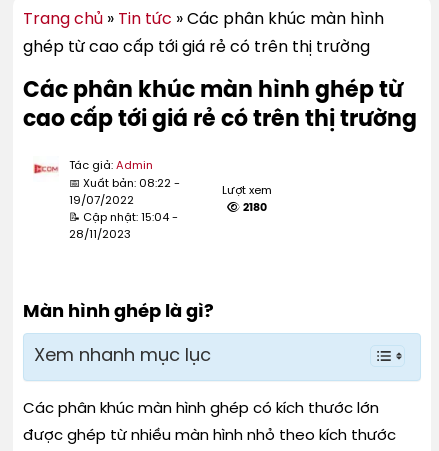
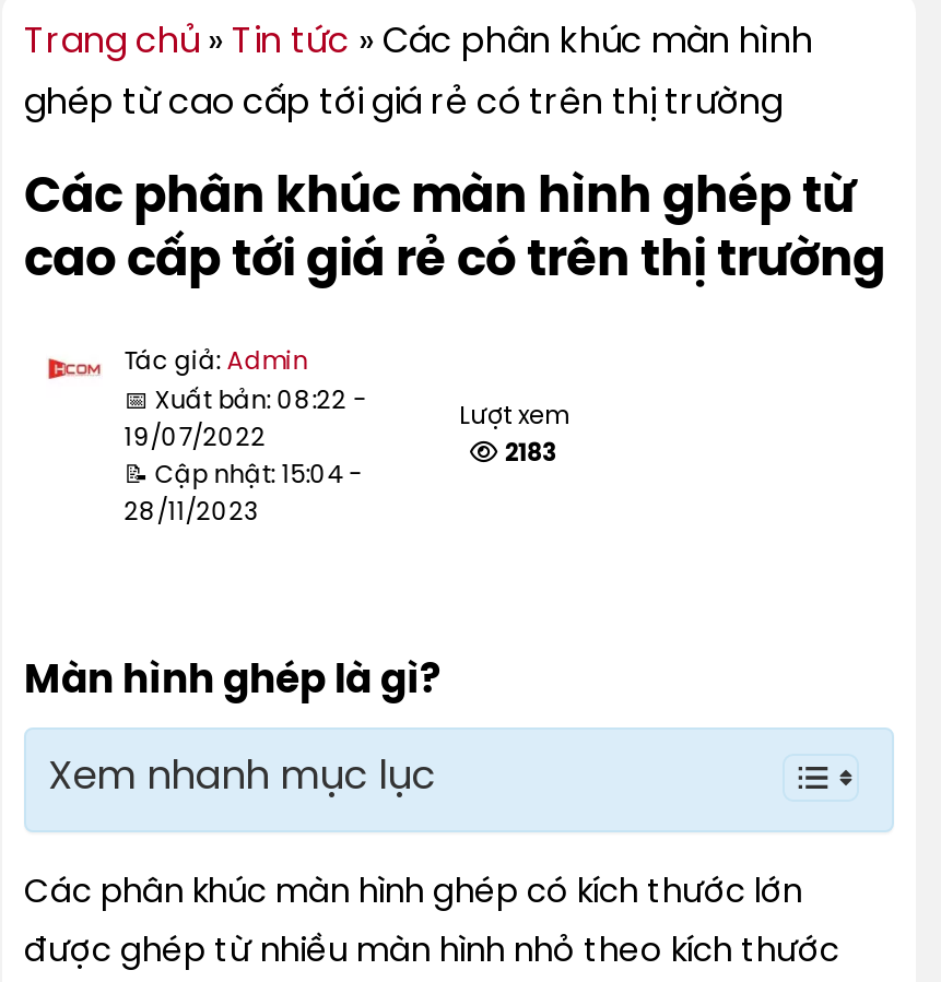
- 2180
+ 2183
